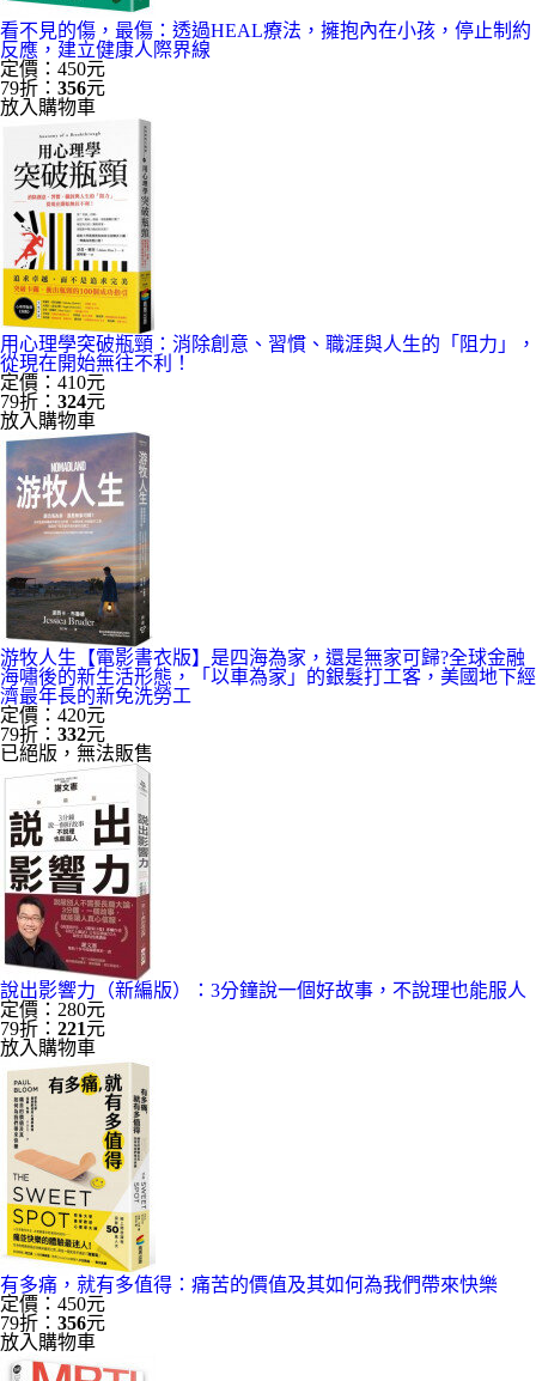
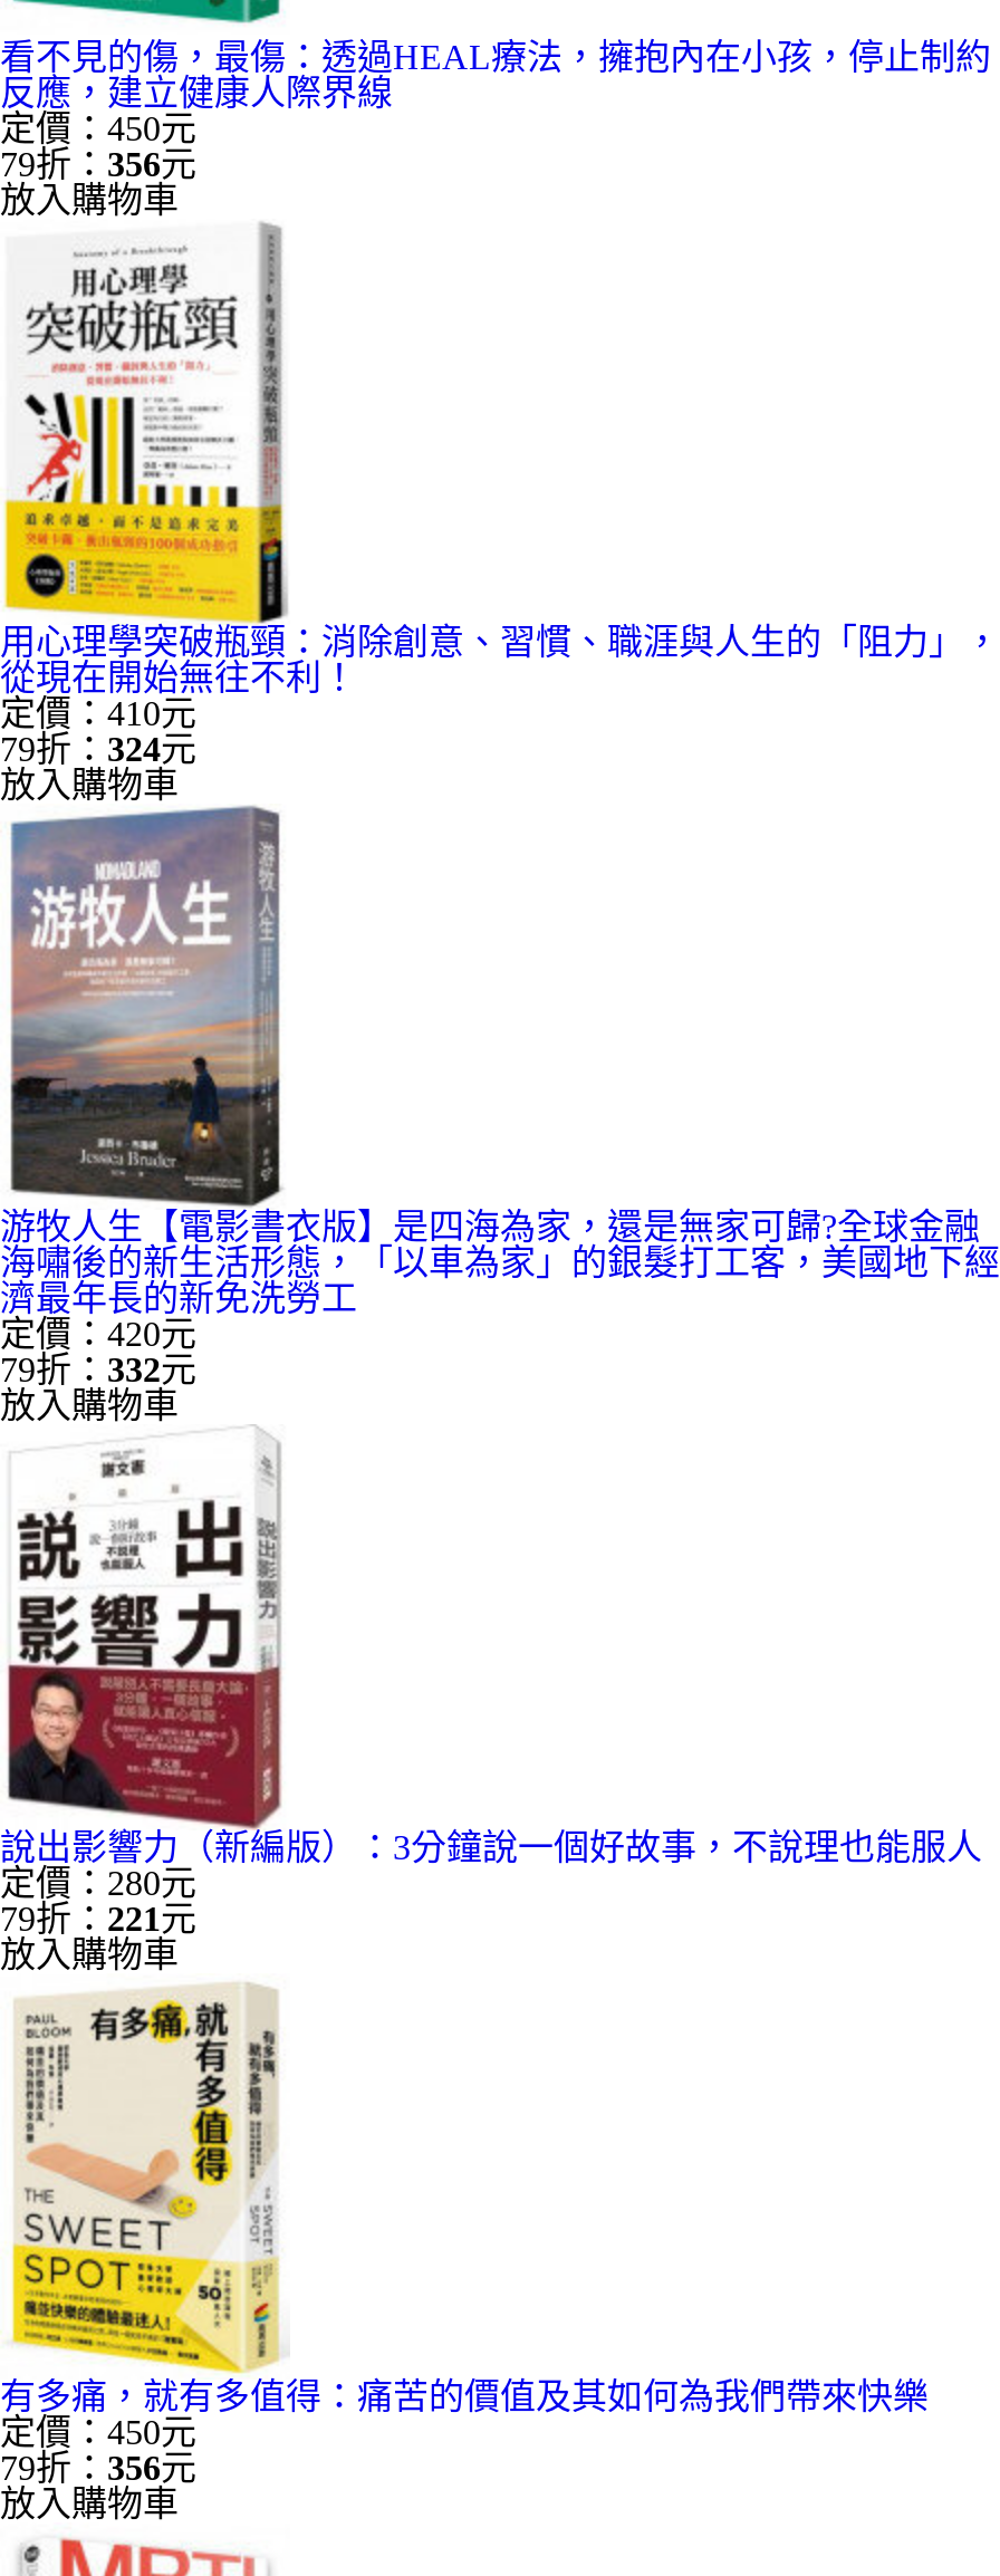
- 已絕版，無法販售
+ 放入購物車
